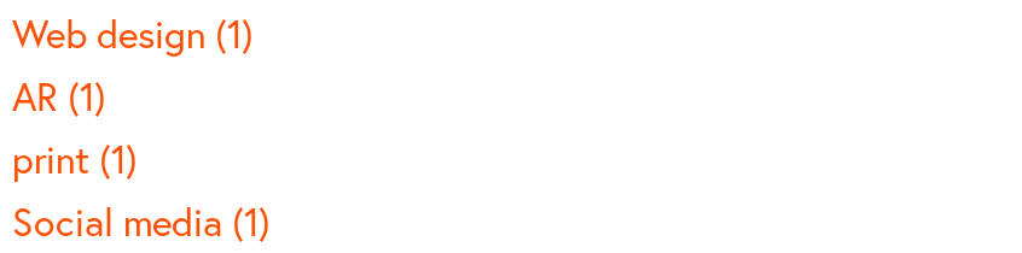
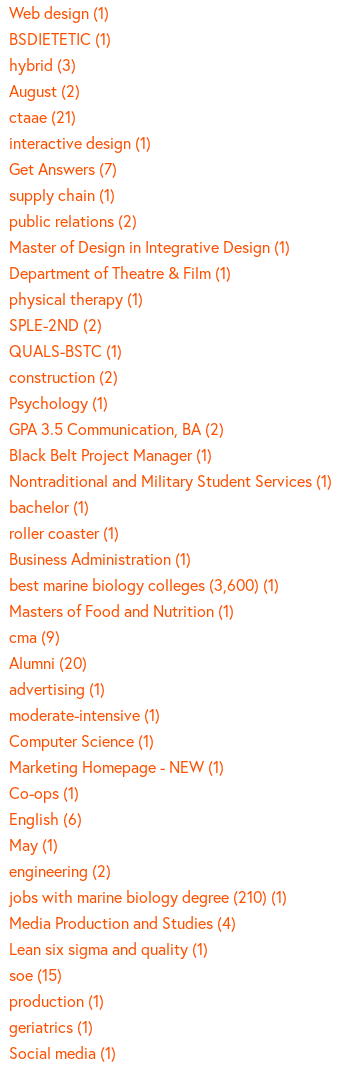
- AR (1)
- print (1)
+ BSDIETETIC (1)
+ hybrid (3)
+ August (2)
+ ctaae (21)
+ interactive design (1)
+ Get Answers (7)
+ supply chain (1)
+ public relations (2)
+ Master of Design in Integrative Design (1)
+ Department of Theatre & Film (1)
+ physical therapy (1)
+ SPLE-2ND (2)
+ QUALS-BSTC (1)
+ construction (2)
+ Psychology (1)
+ GPA 3.5 Communication, BA (2)
+ Black Belt Project Manager (1)
+ Nontraditional and Military Student Services (1)
+ bachelor (1)
+ roller coaster (1)
+ Business Administration (1)
+ best marine biology colleges (3,600) (1)
+ Masters of Food and Nutrition (1)
+ cma (9)
+ Alumni (20)
+ advertising (1)
+ moderate-intensive (1)
+ Computer Science (1)
+ Marketing Homepage - NEW (1)
+ Co-ops (1)
+ English (6)
+ May (1)
+ engineering (2)
+ jobs with marine biology degree (210) (1)
+ Media Production and Studies (4)
+ Lean six sigma and quality (1)
+ soe (15)
+ production (1)
+ geriatrics (1)
